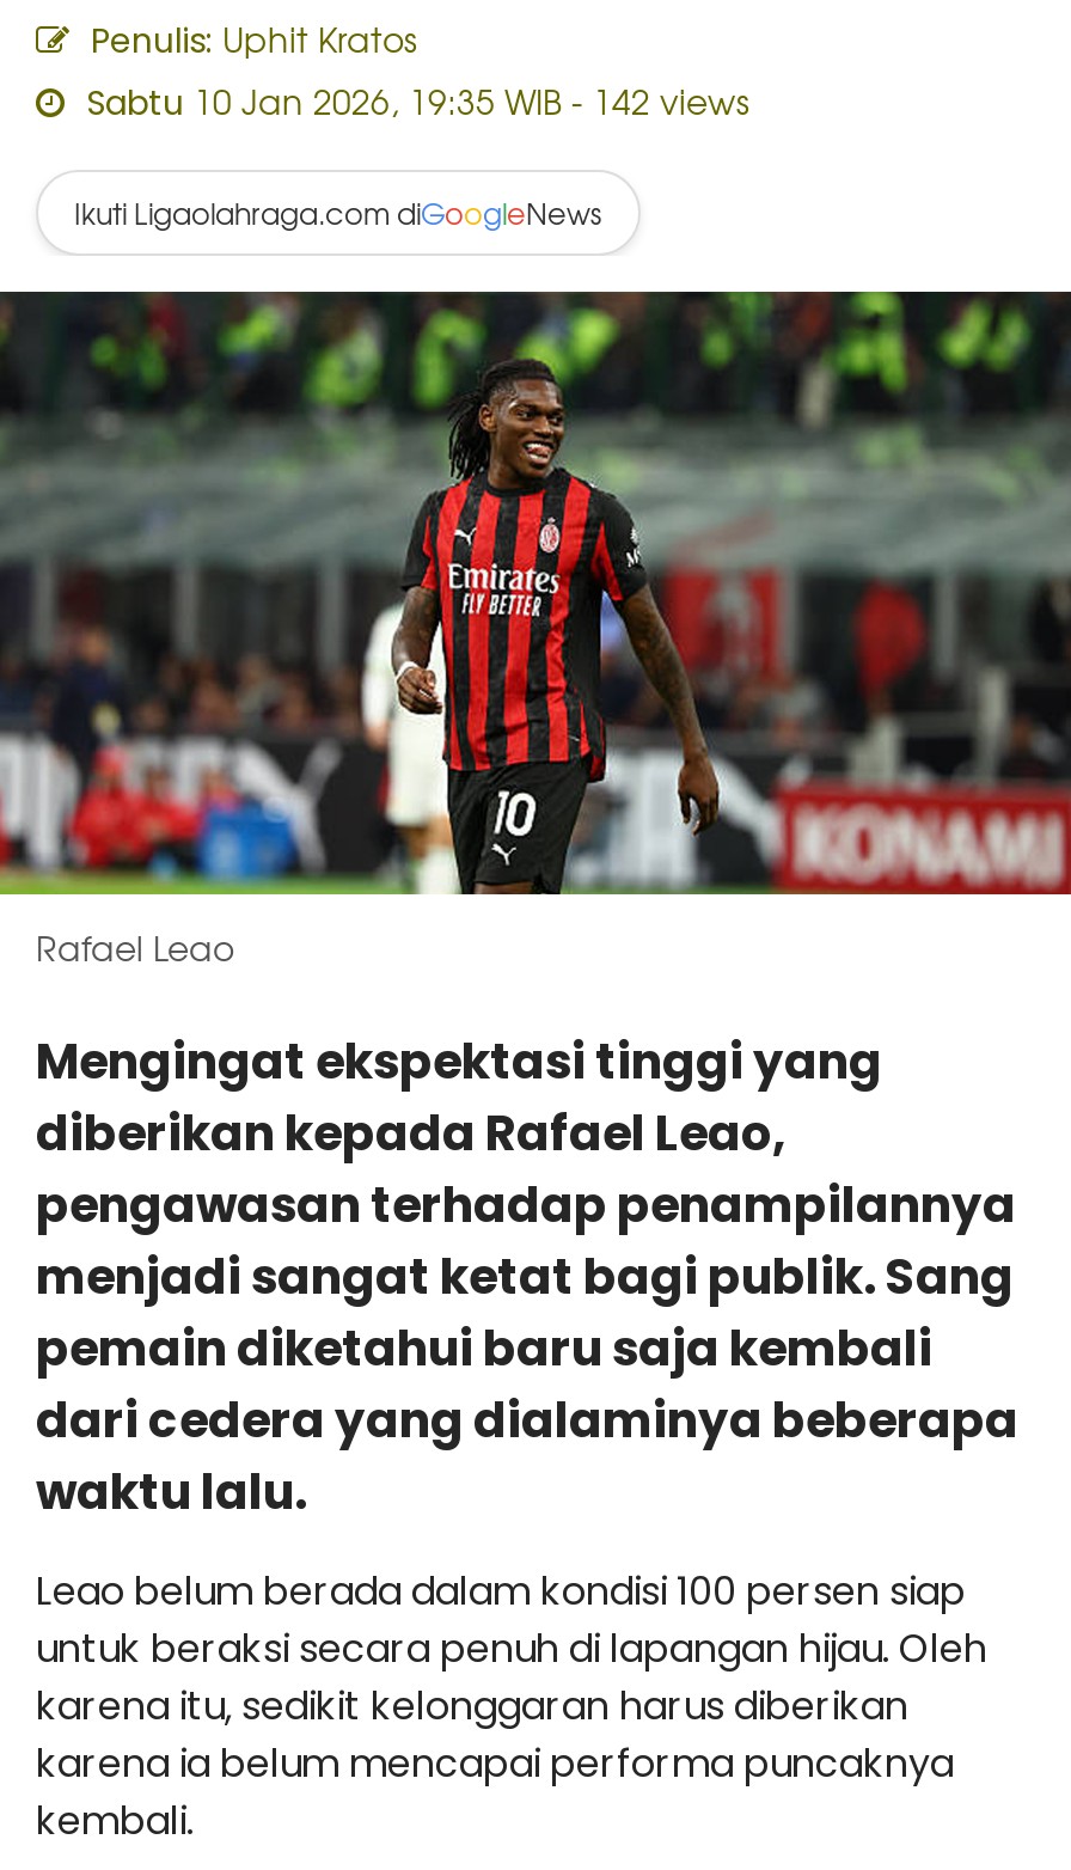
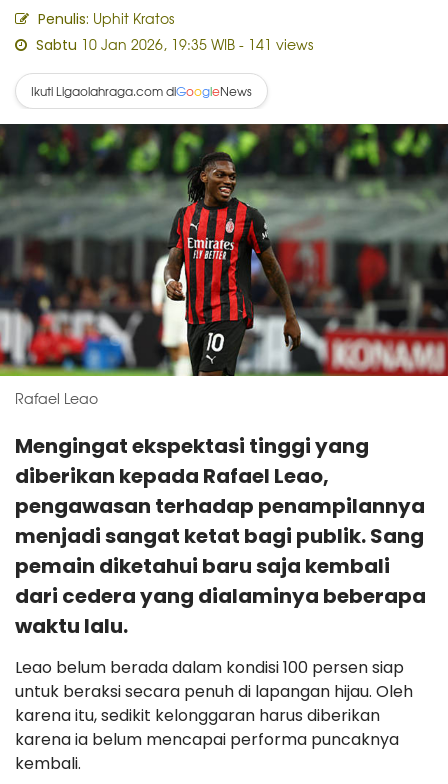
- Sabtu 10 Jan 2026, 19:35 WIB - 142 views
+ Sabtu 10 Jan 2026, 19:35 WIB - 141 views
